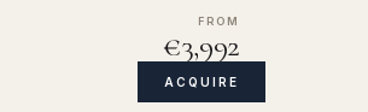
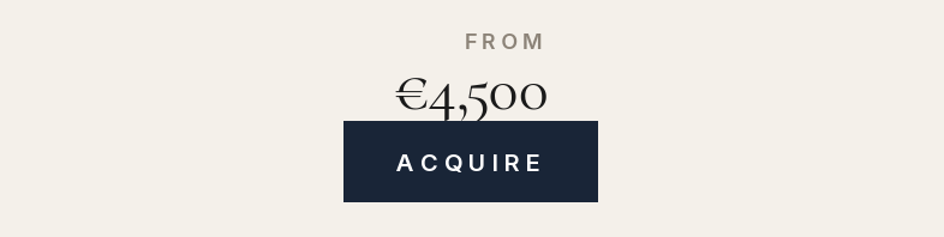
- €3,992
+ €4,500
